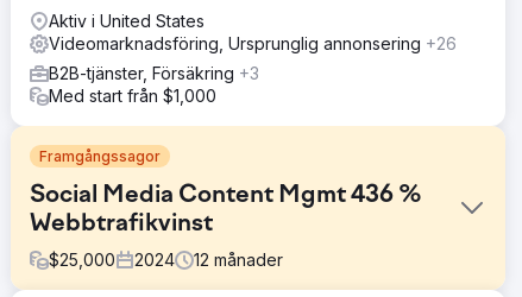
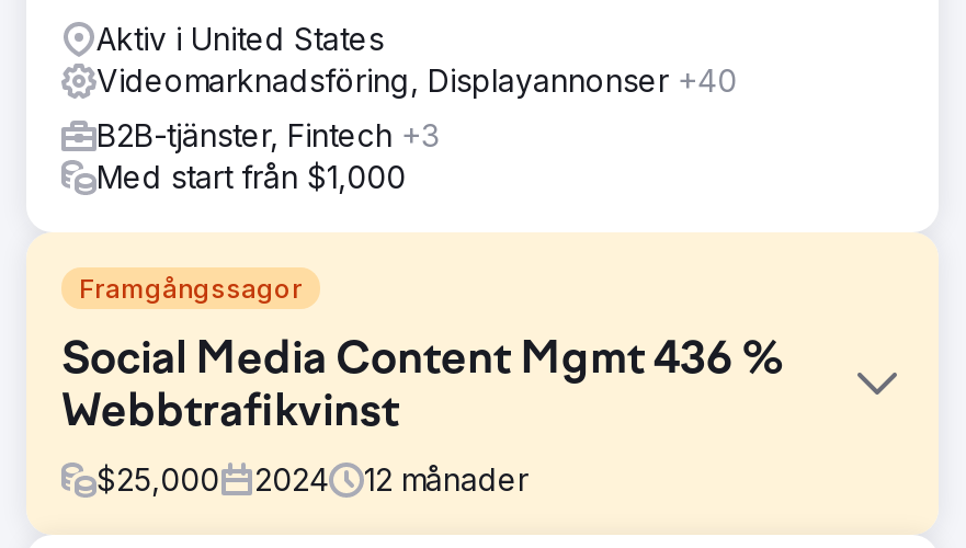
- Videomarknadsföring, Ursprunglig annonsering +26
+ Videomarknadsföring, Displayannonser +40

- B2B-tjänster, Försäkring +3
+ B2B-tjänster, Fintech +3
